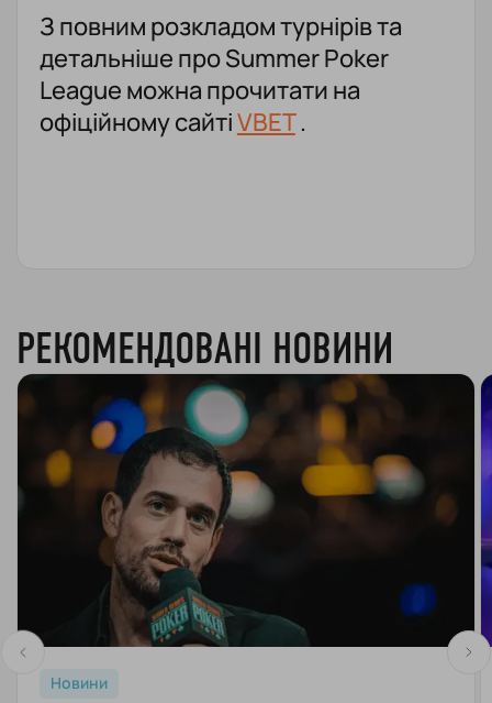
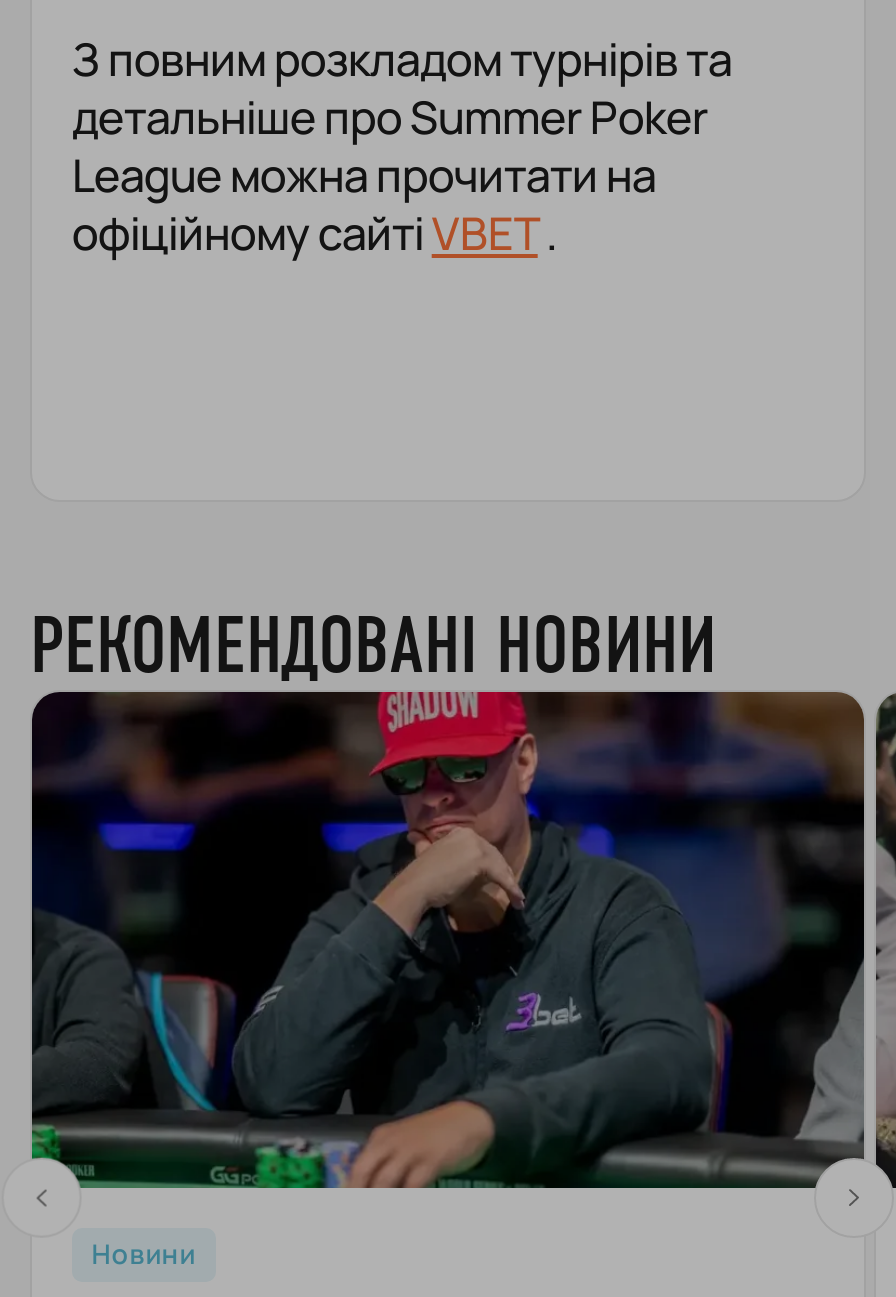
- [image]
+ [image]
